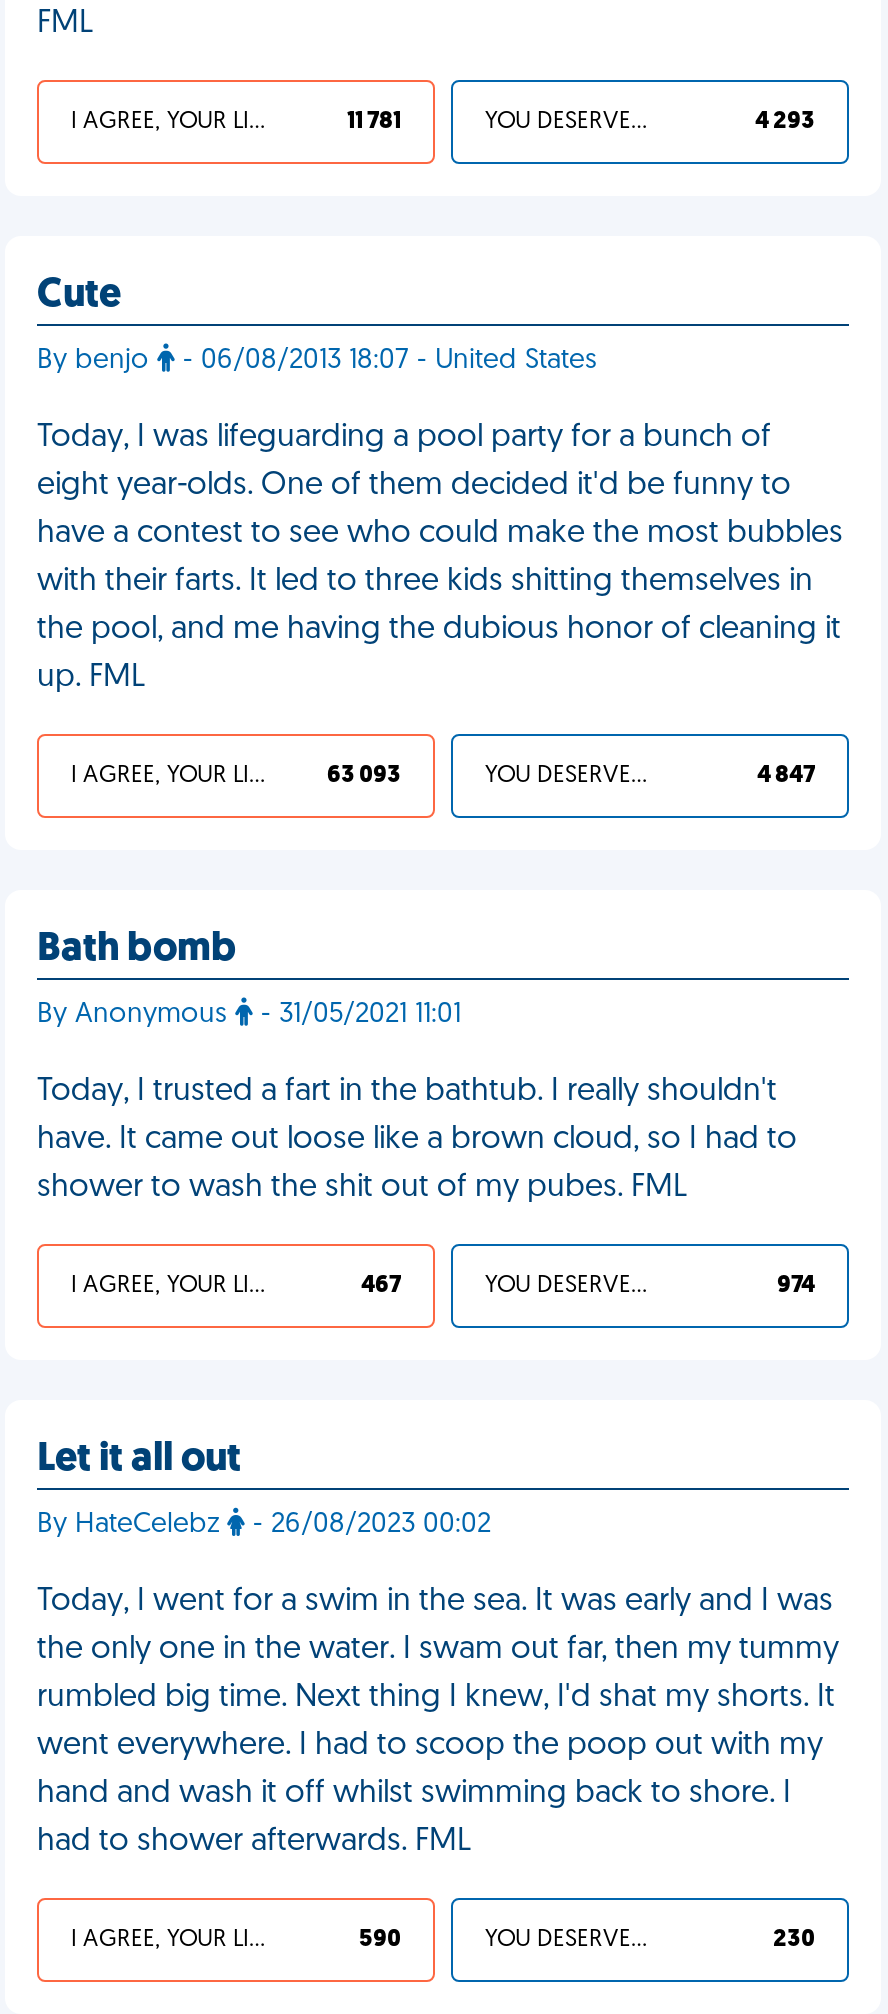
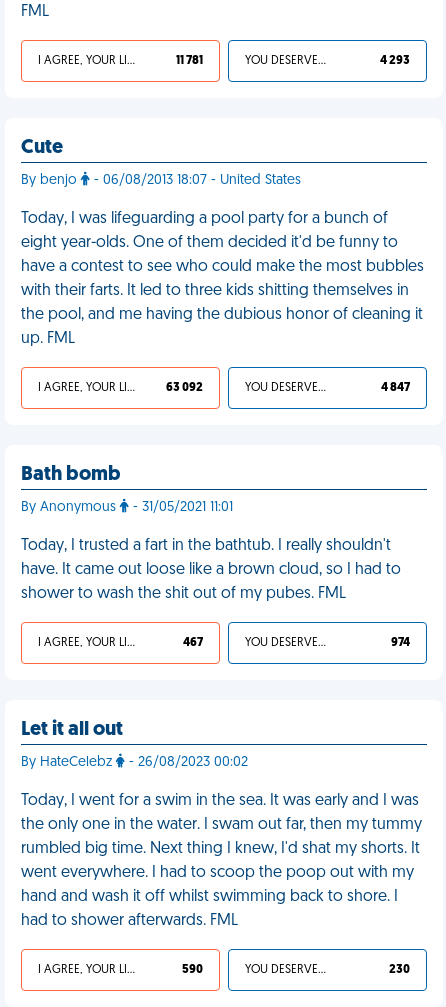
- 63 093
+ 63 092
